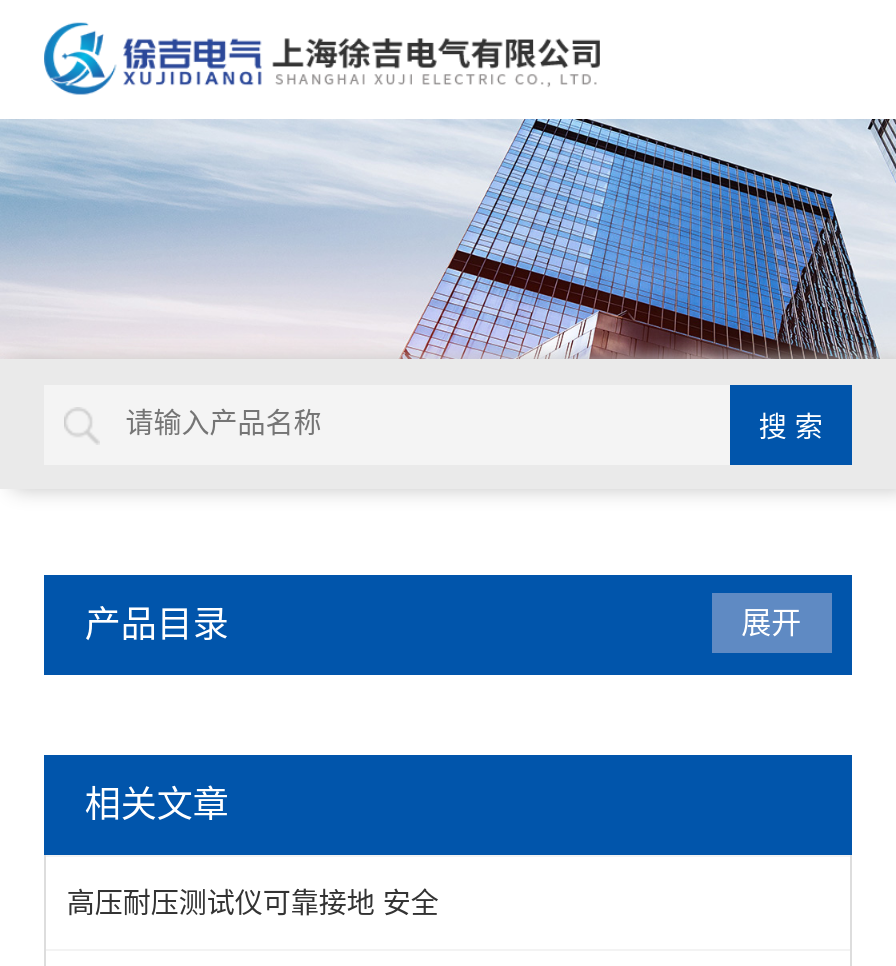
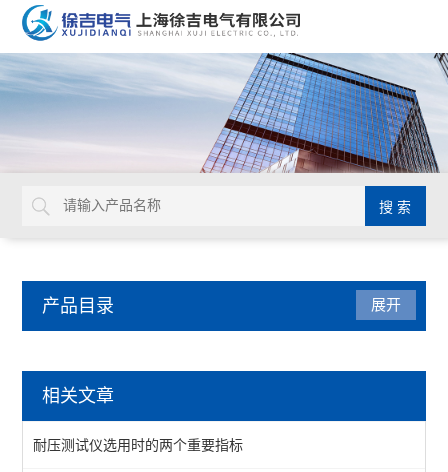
- 高压耐压测试仪可靠接地 安全
+ 耐压测试仪选用时的两个重要指标
